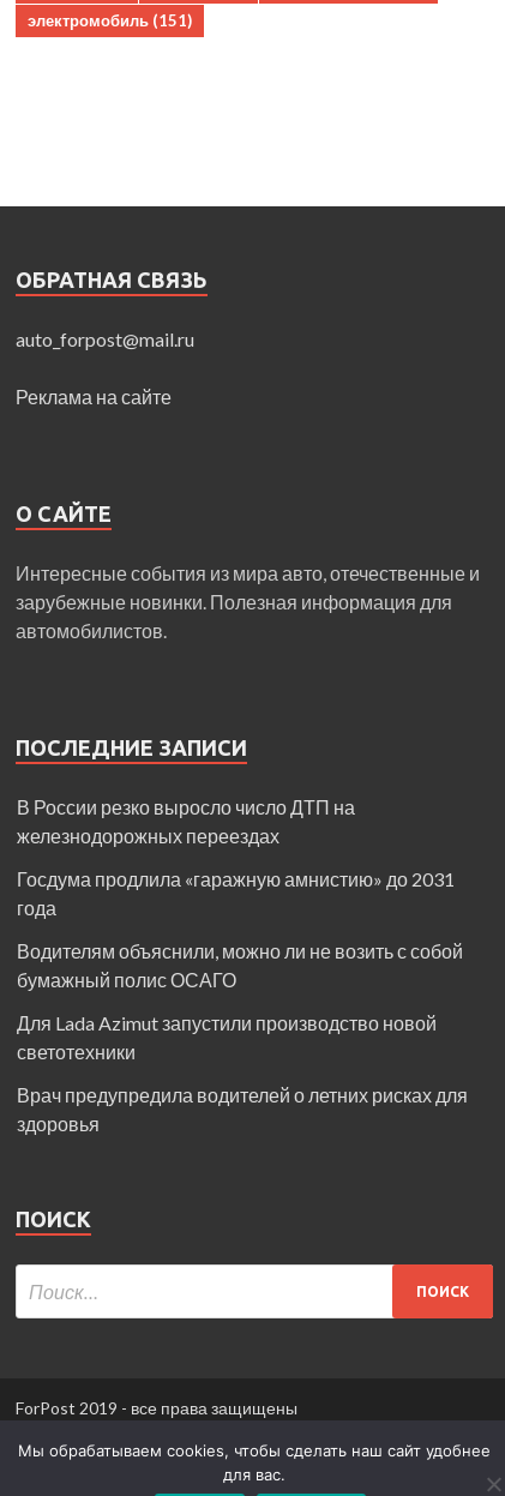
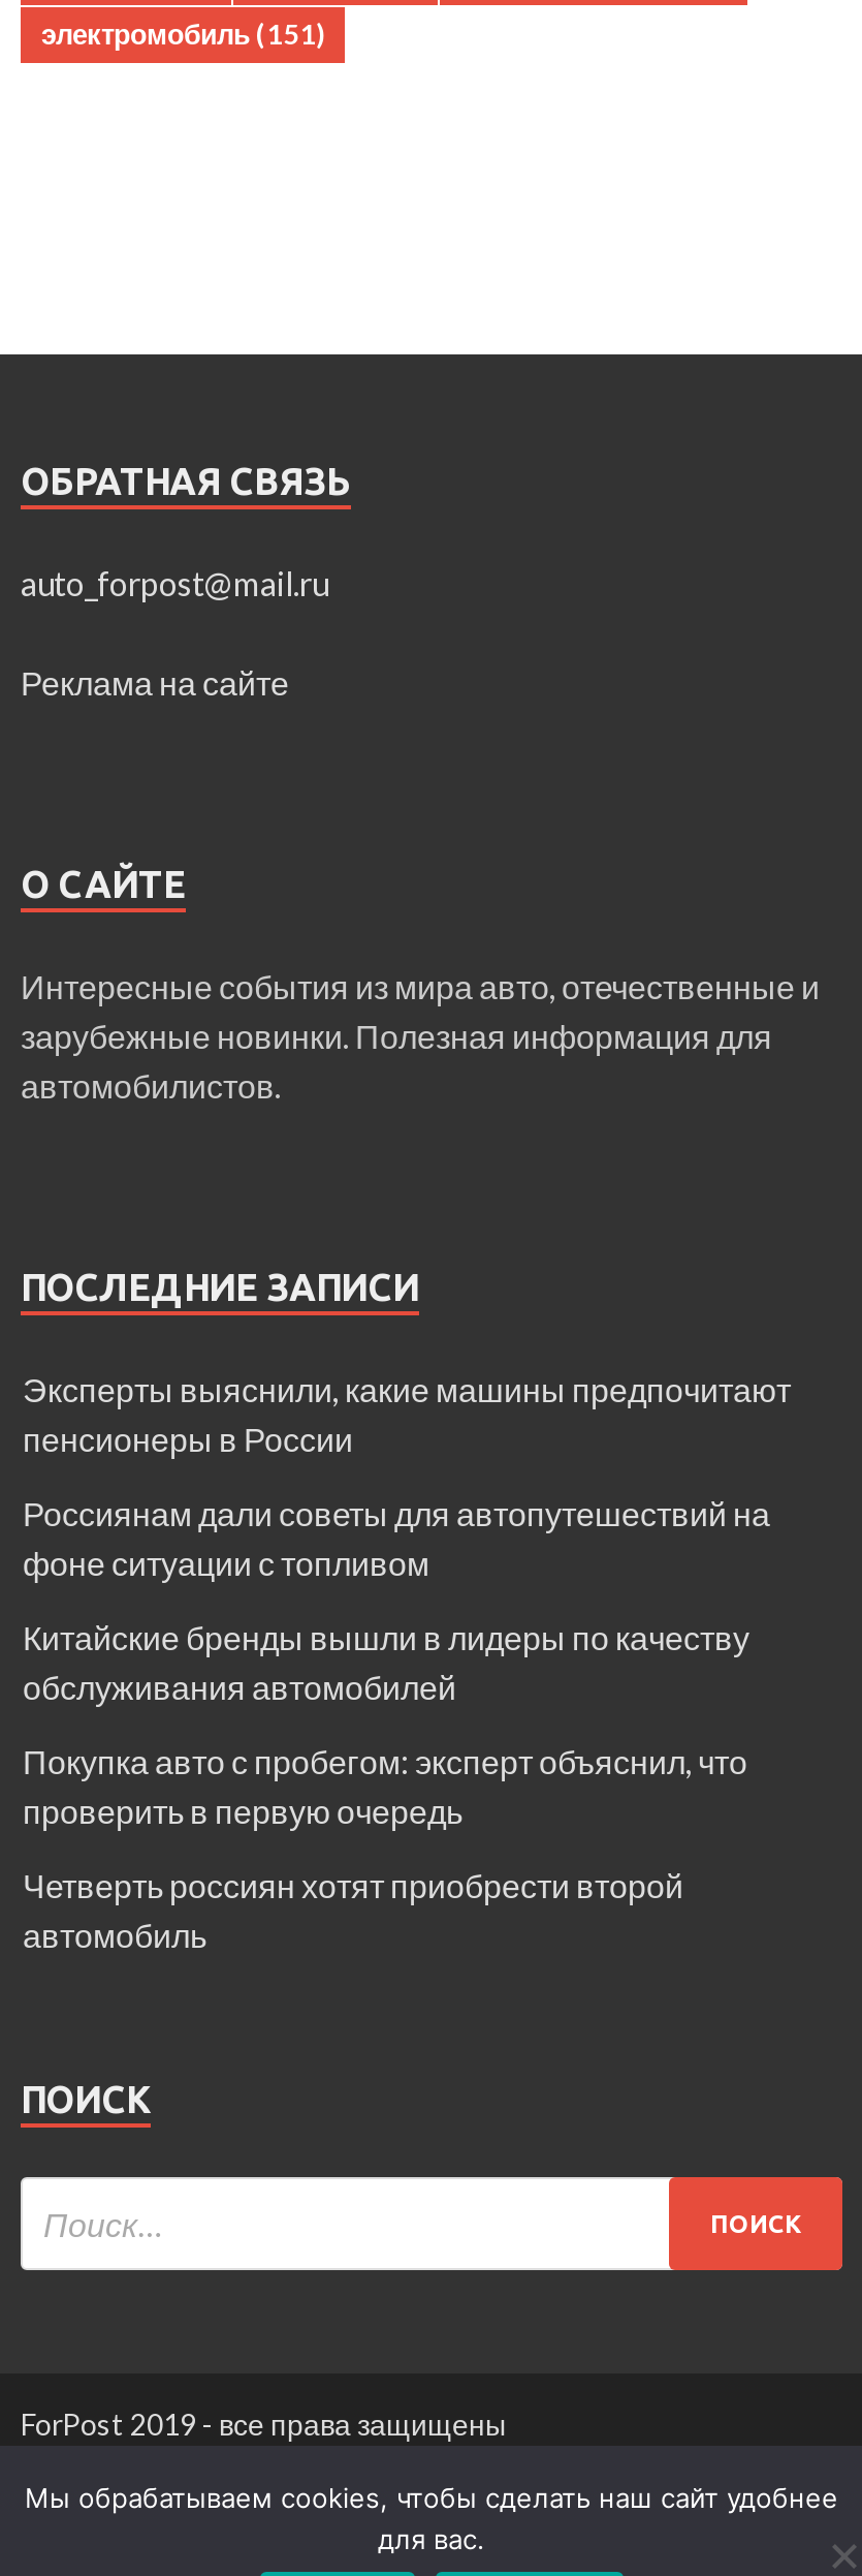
- В России резко выросло число ДТП на
- железнодорожных переездах
+ Эксперты выяснили, какие машины предпочитают
+ пенсионеры в России

- Госдума продлила «гаражную амнистию» до 2031
- года
+ Россиянам дали советы для автопутешествий на
+ фоне ситуации с топливом

- Водителям объяснили, можно ли не возить с собой
- бумажный полис ОСАГО
+ Китайские бренды вышли в лидеры по качеству
+ обслуживания автомобилей

- Для Lada Azimut запустили производство новой
- светотехники
+ Покупка авто с пробегом: эксперт объяснил, что
+ проверить в первую очередь

- Врач предупредила водителей о летних рисках для
- здоровья
+ Четверть россиян хотят приобрести второй
+ автомобиль
